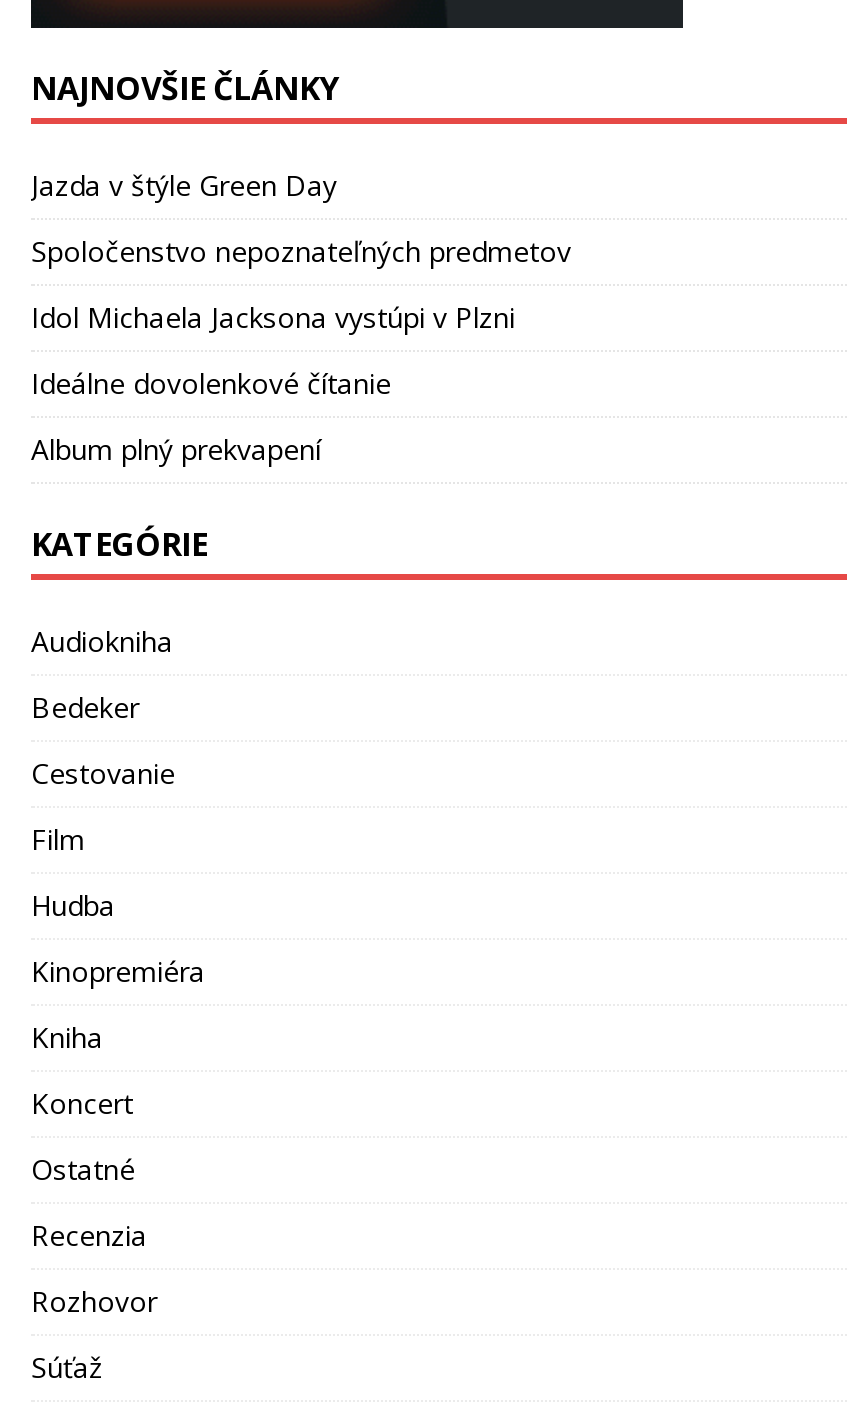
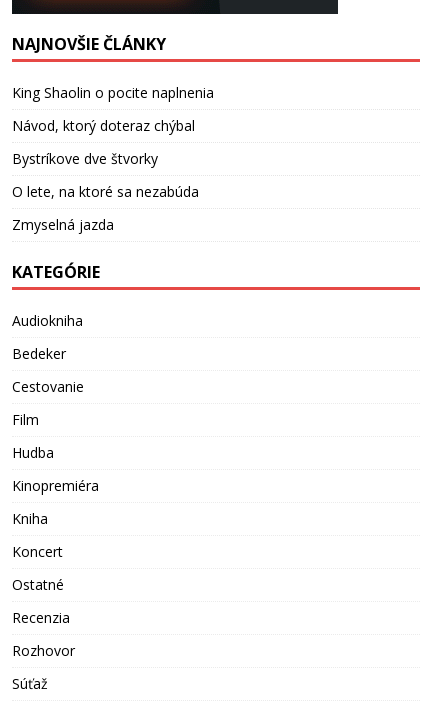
- Jazda v štýle Green Day
+ King Shaolin o pocite naplnenia

- Spoločenstvo nepoznateľných predmetov
+ Návod, ktorý doteraz chýbal

- Idol Michaela Jacksona vystúpi v Plzni
+ Bystríkove dve štvorky

- Ideálne dovolenkové čítanie
+ O lete, na ktoré sa nezabúda

- Album plný prekvapení
+ Zmyselná jazda
